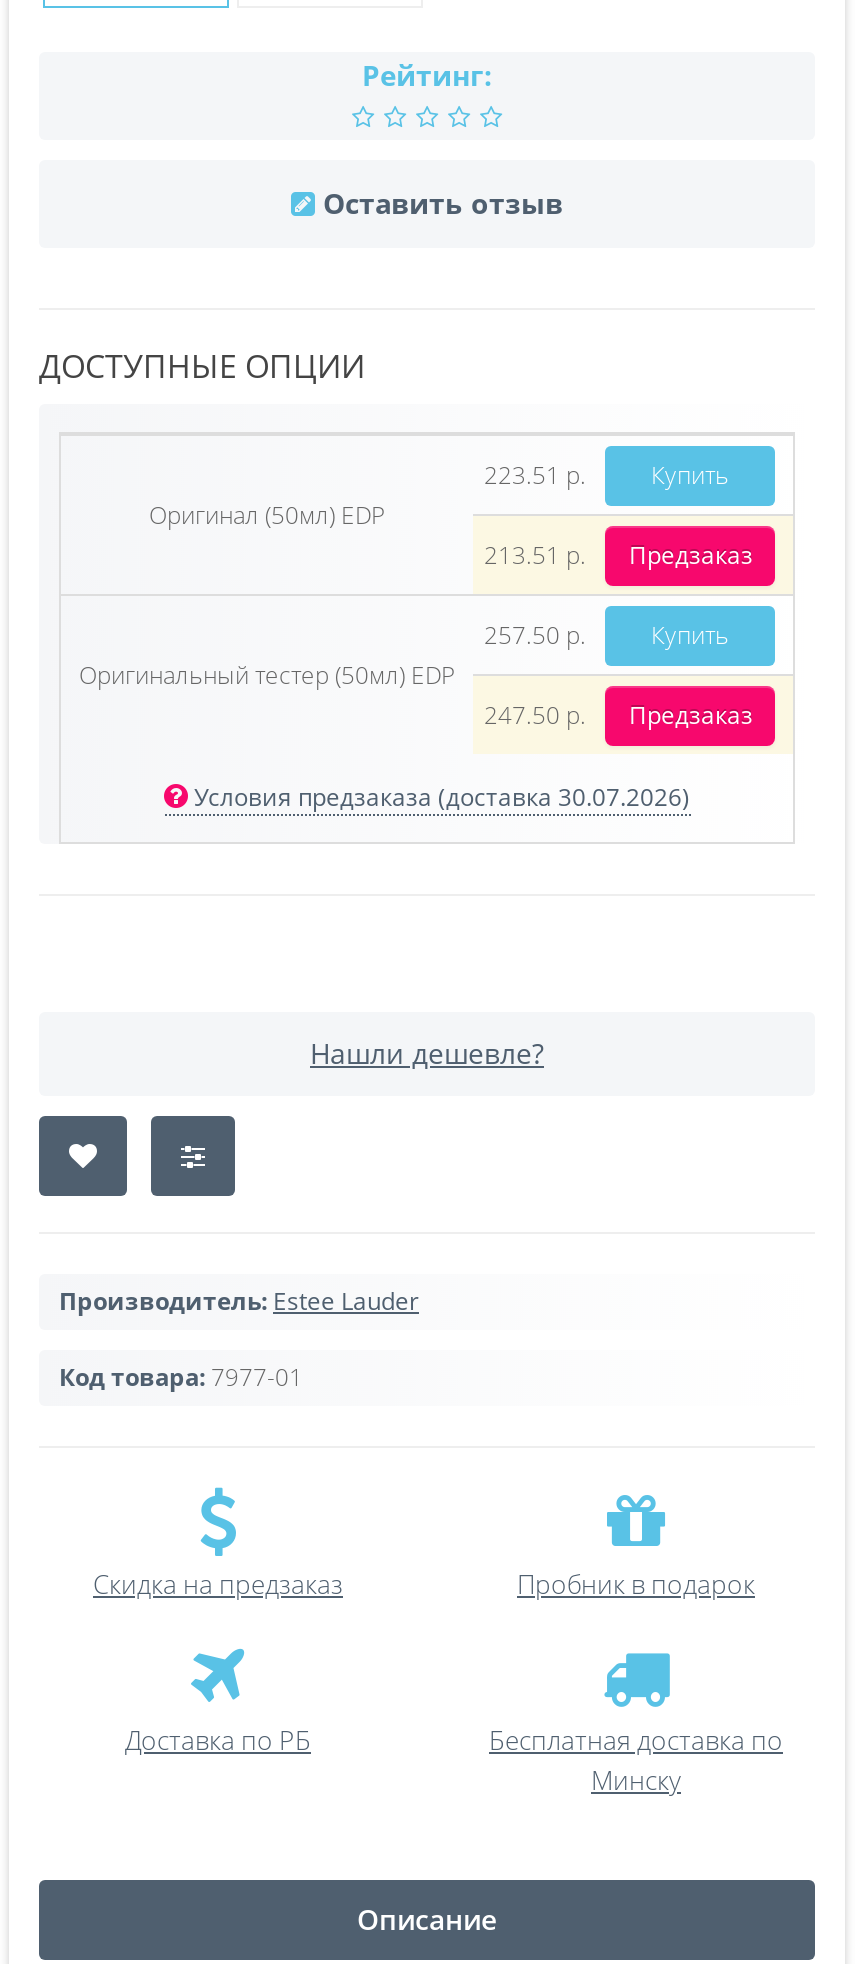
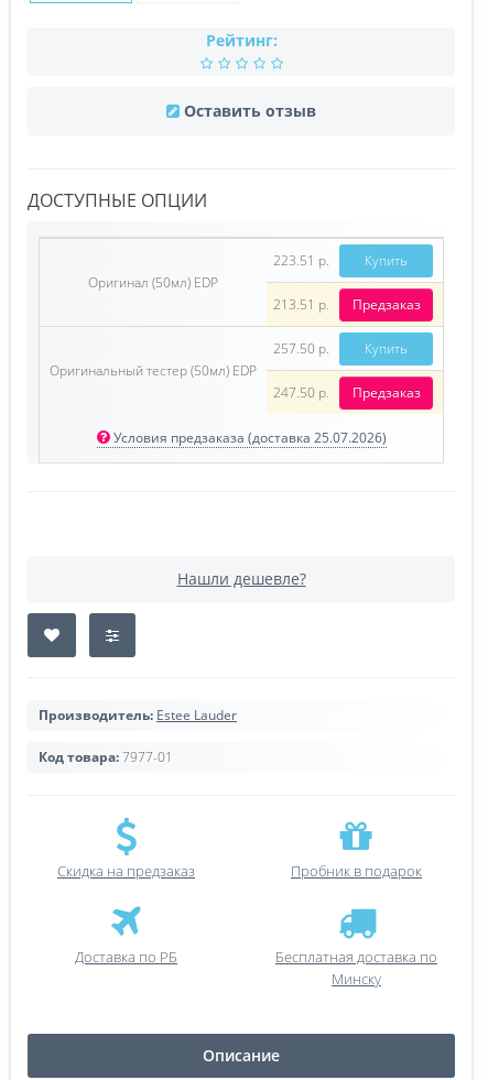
- Условия предзаказа (доставка 30.07.2026)
+ Условия предзаказа (доставка 25.07.2026)
